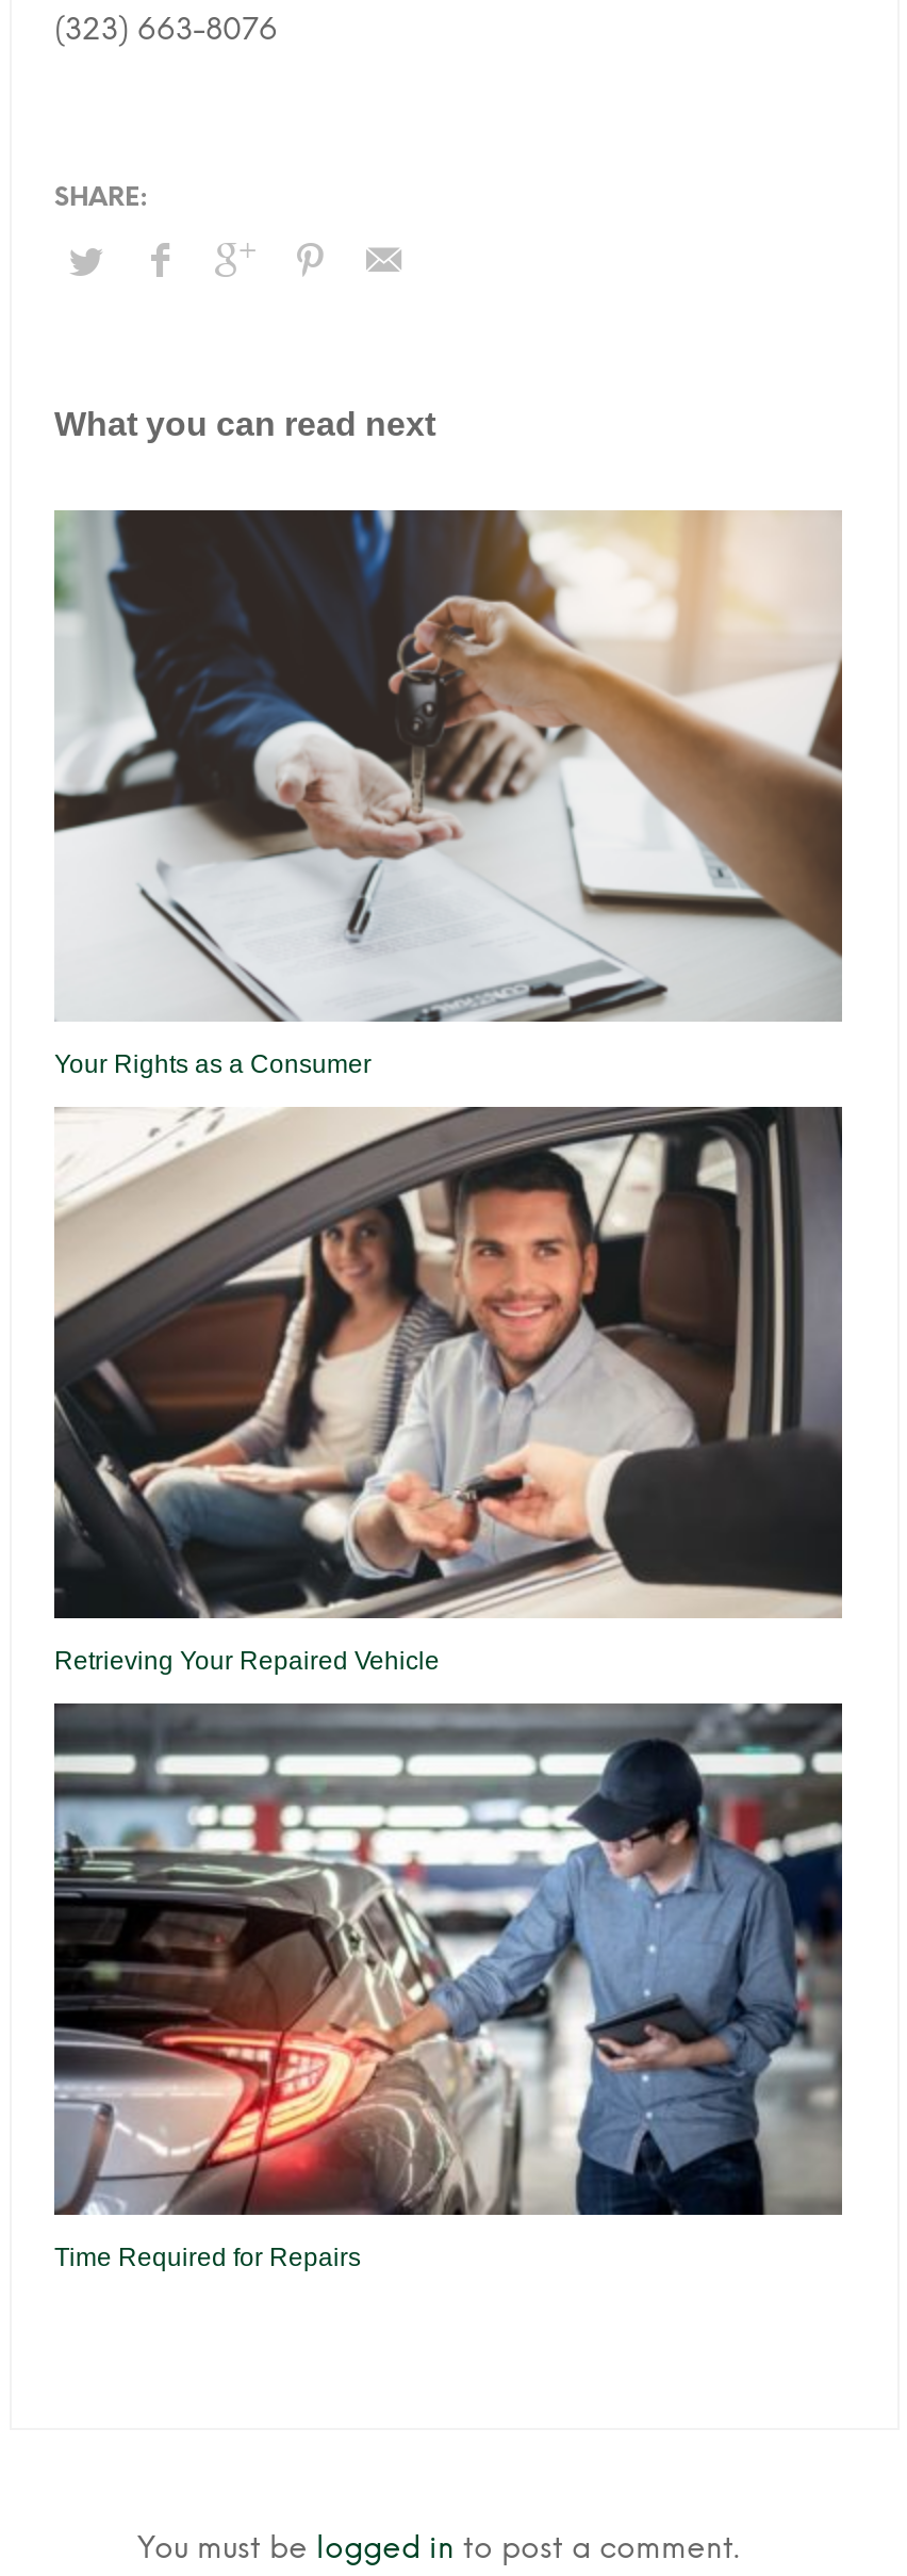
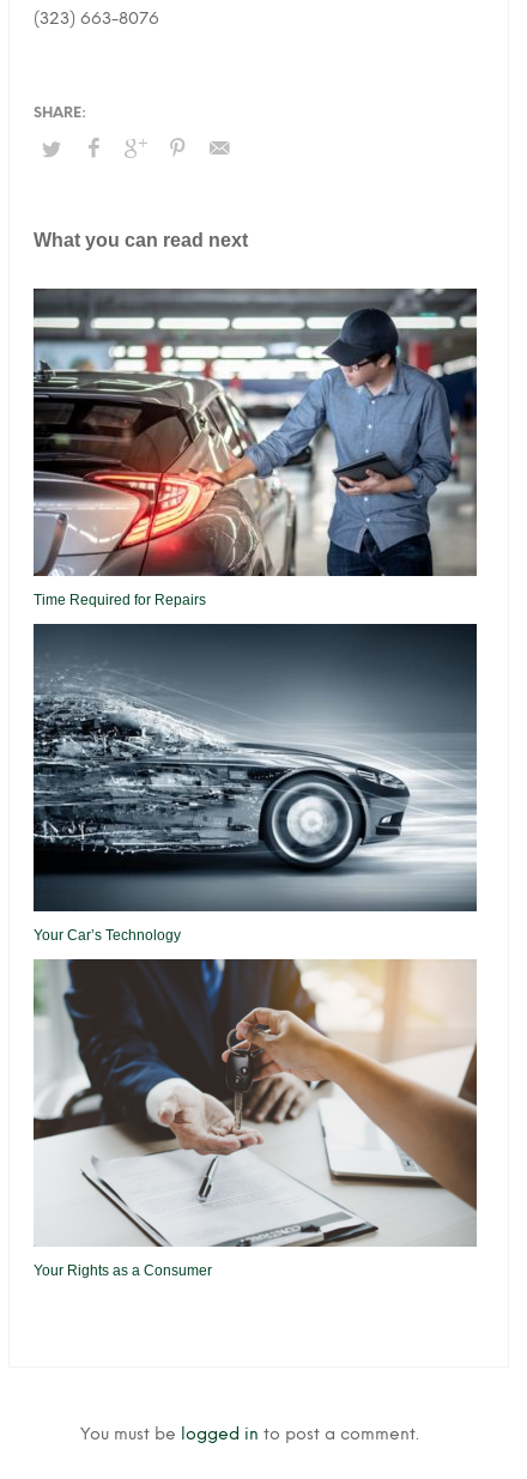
moved down: [image] | Your Rights as a Consumer

- [image]
+ [image]

- Retrieving Your Repaired Vehicle

moved up: [image] | Time Required for Repairs

+ Your Car’s Technology
